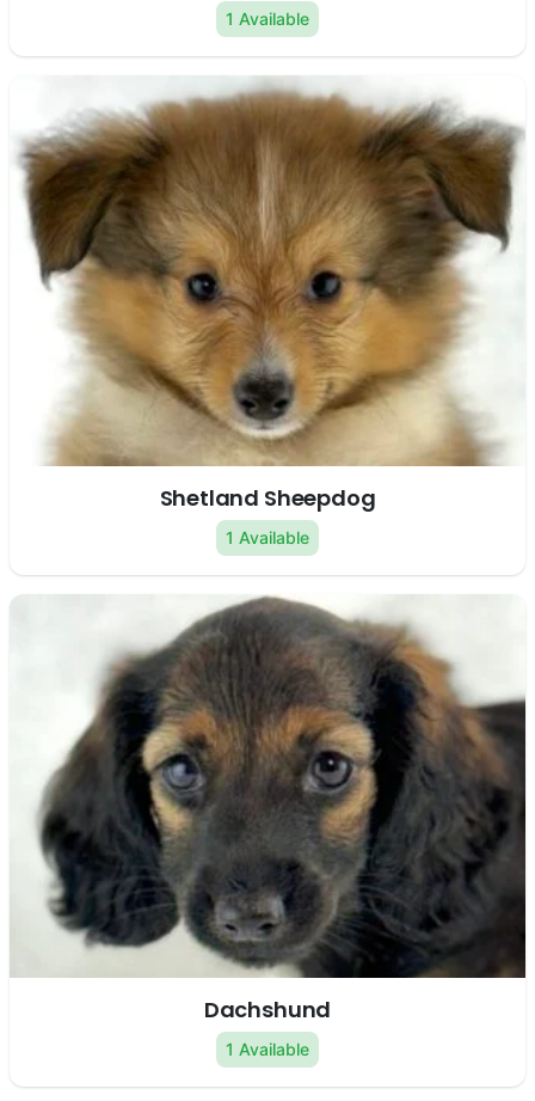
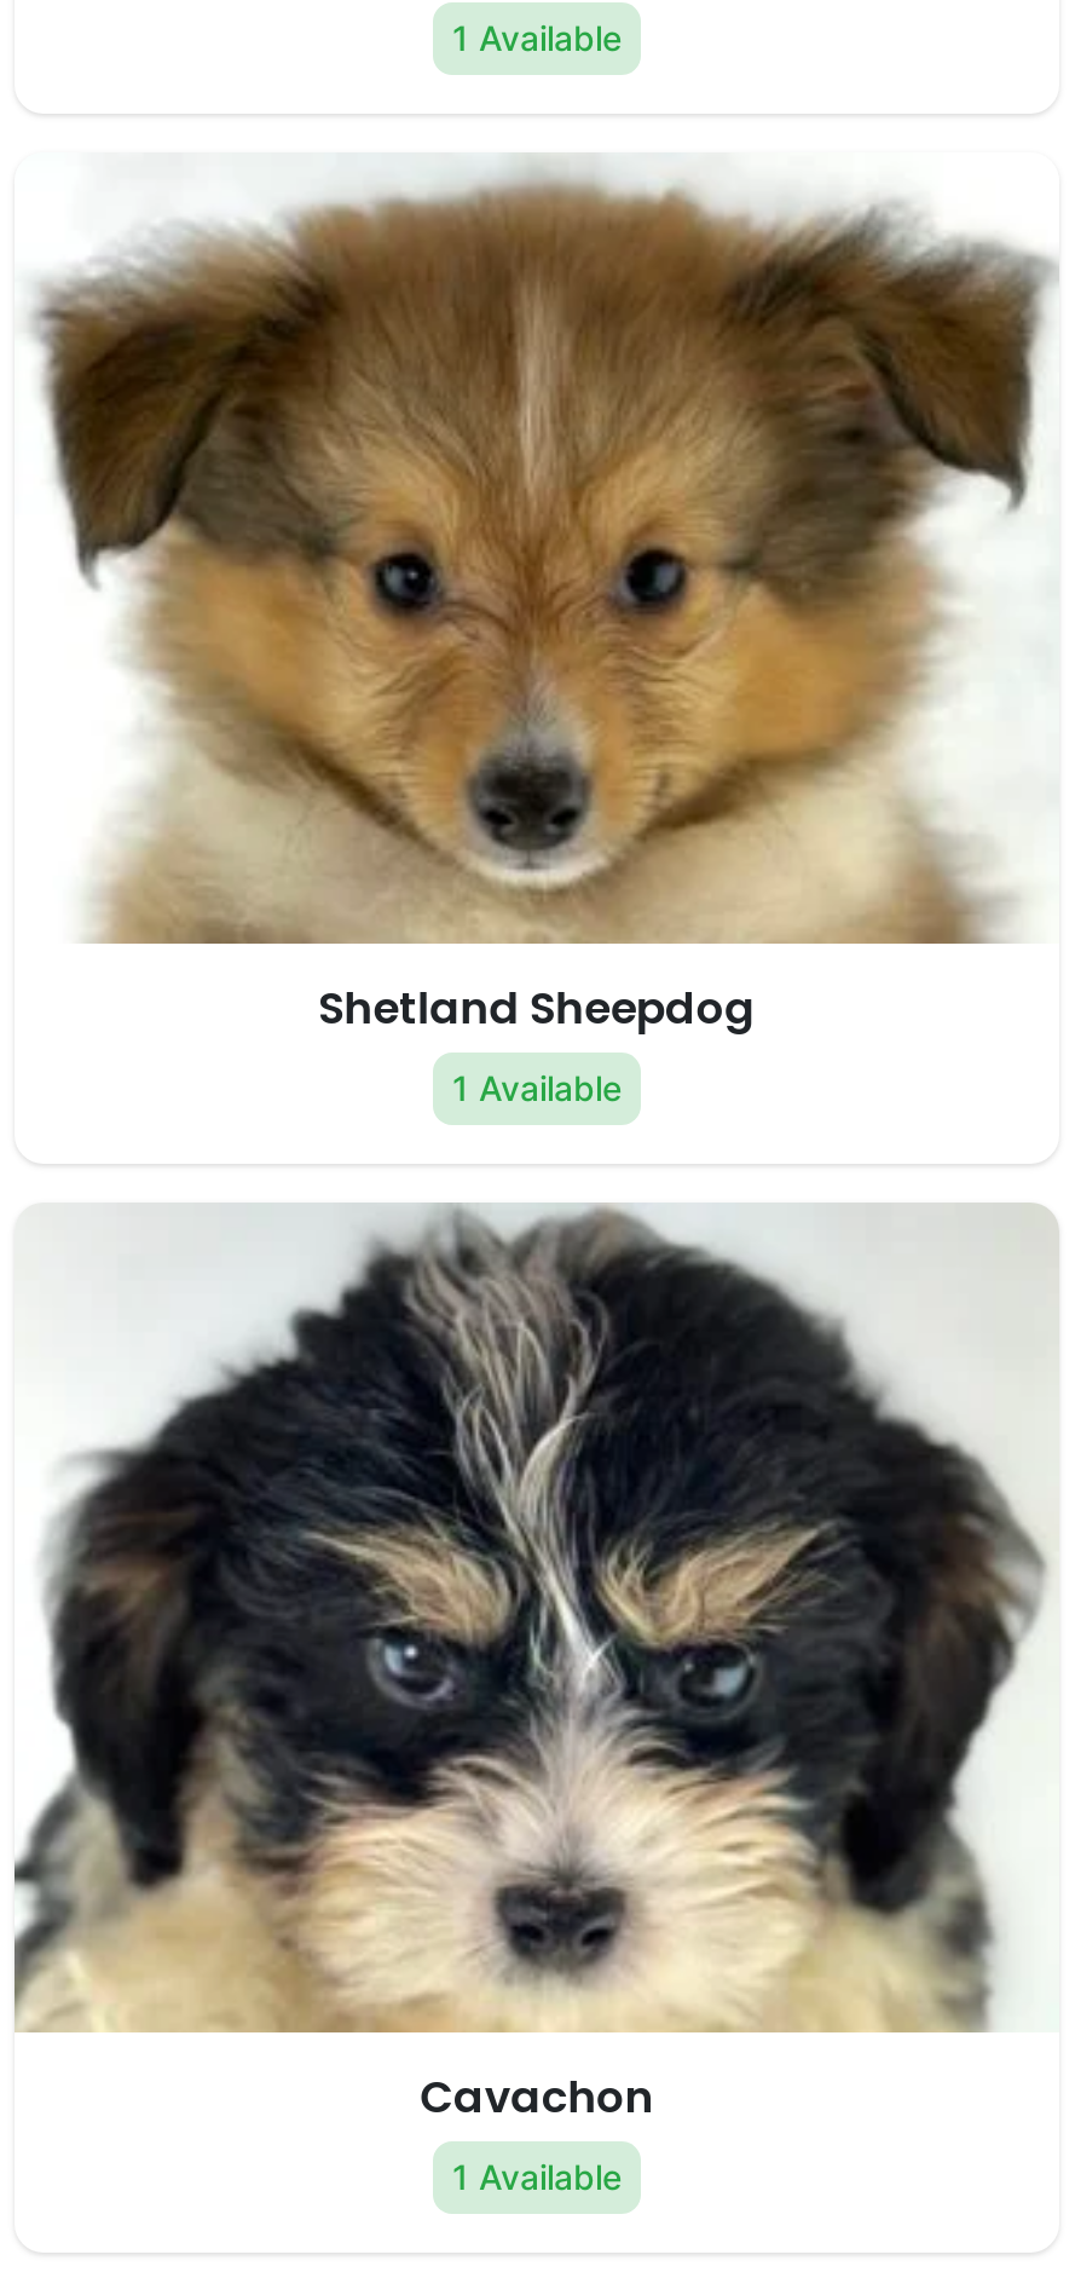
- [image]
- Dachshund
+ [image]
+ Cavachon
